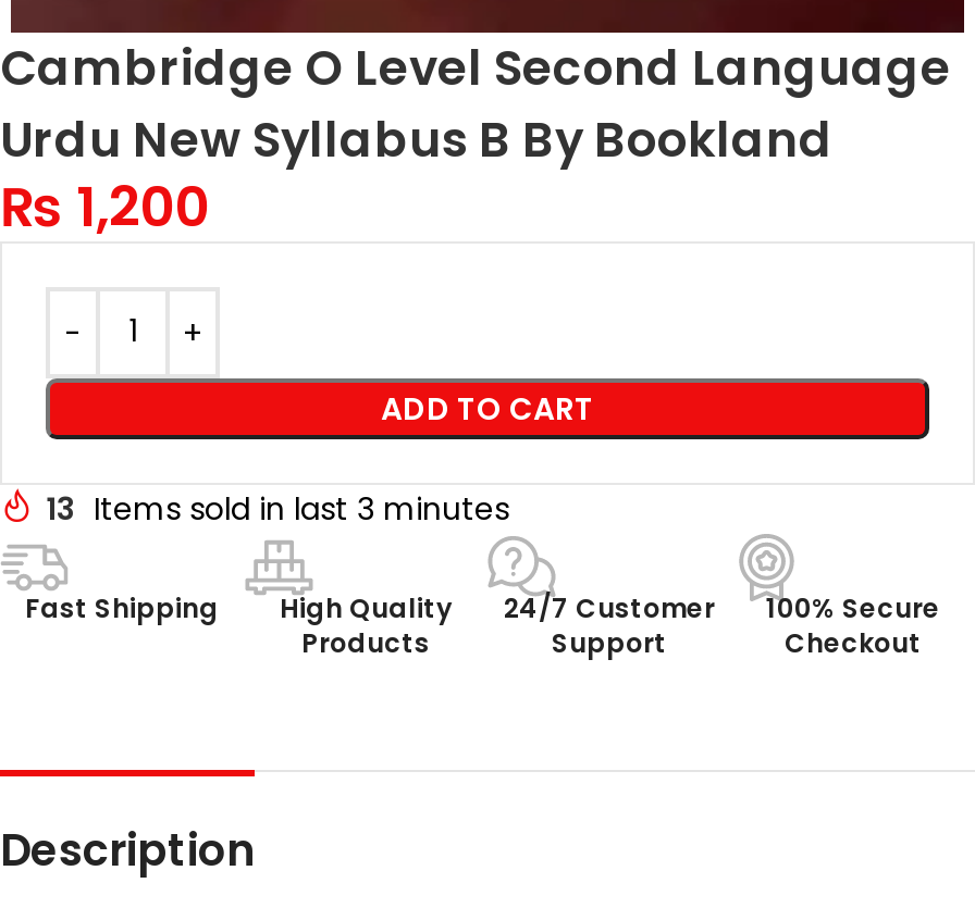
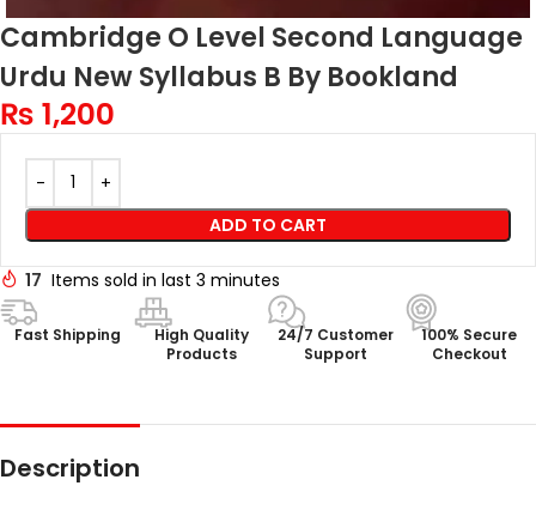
- 13 Items sold in last 3 minutes
+ 17 Items sold in last 3 minutes
